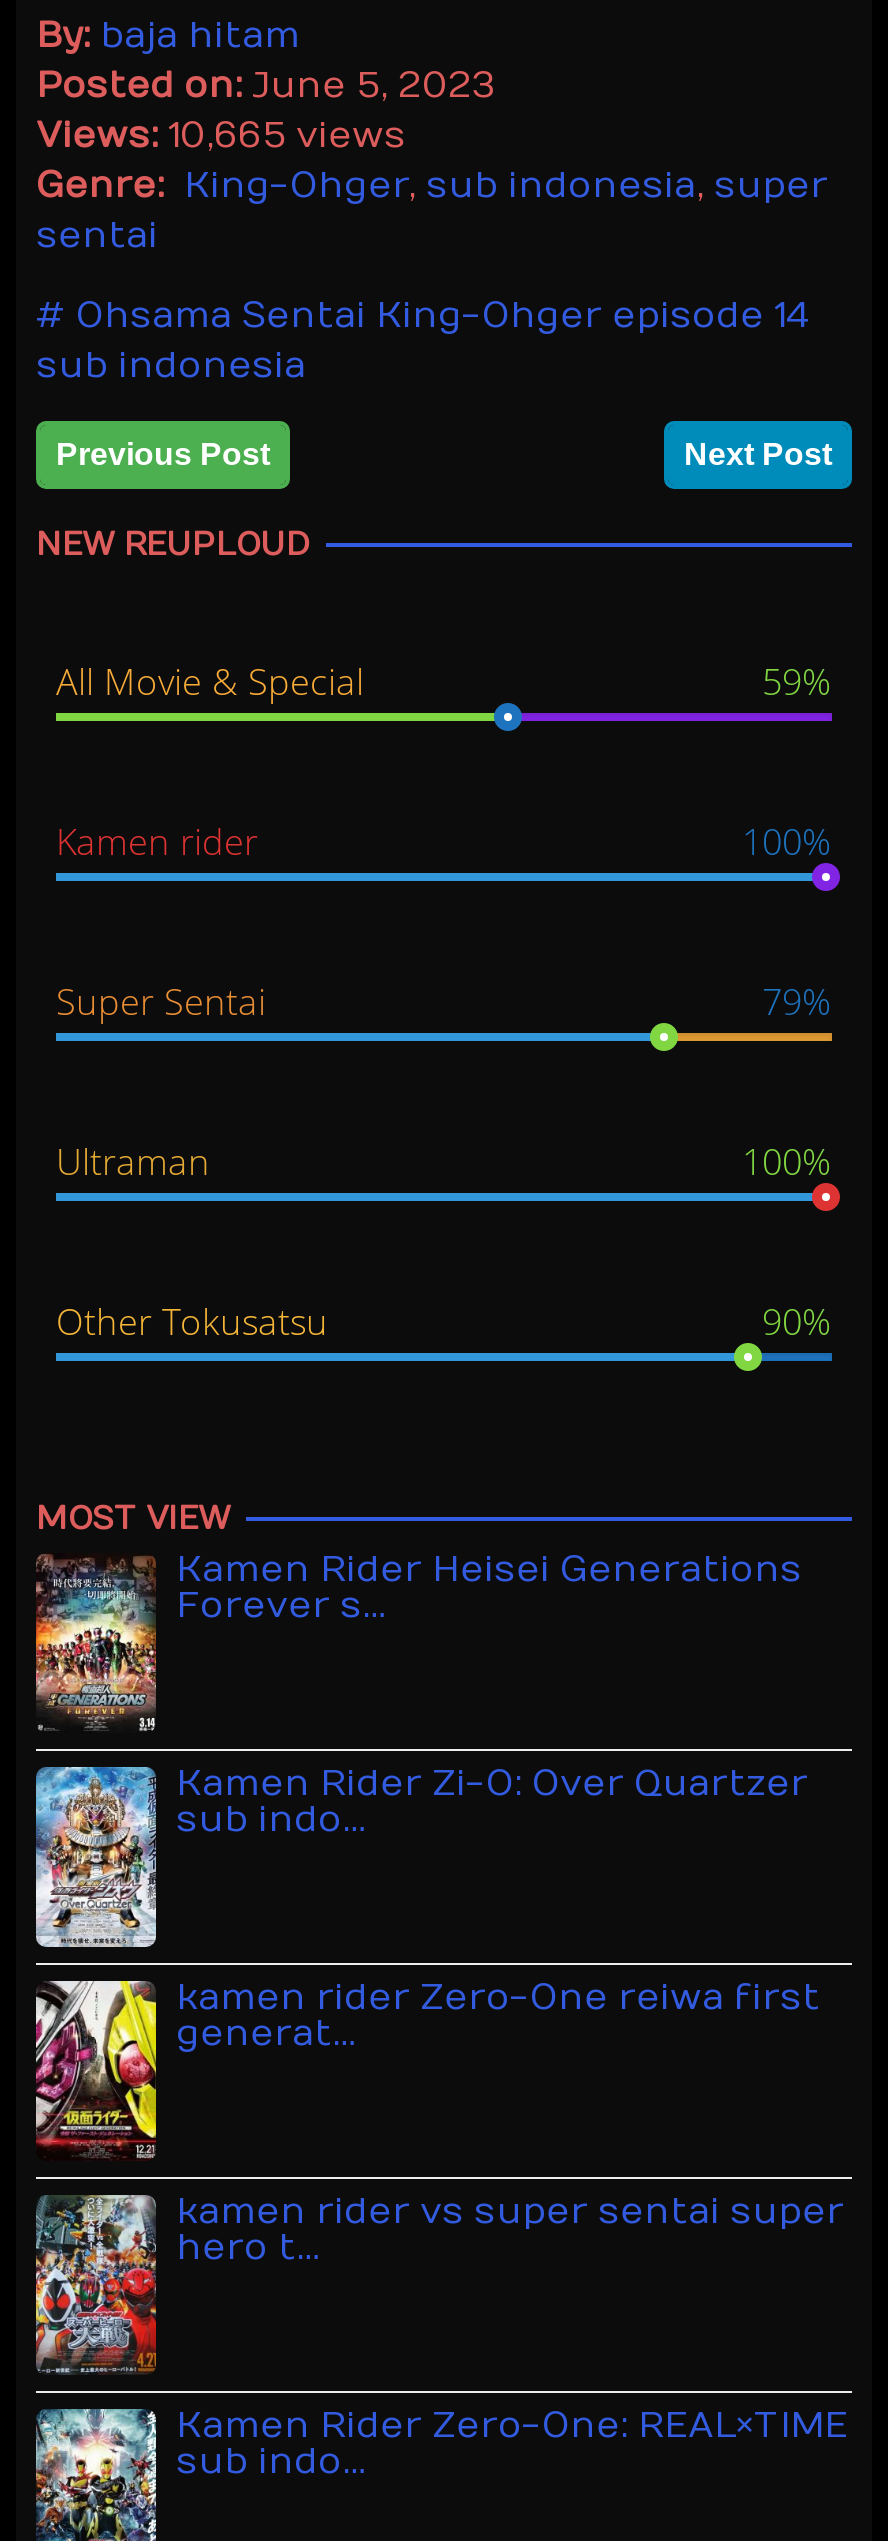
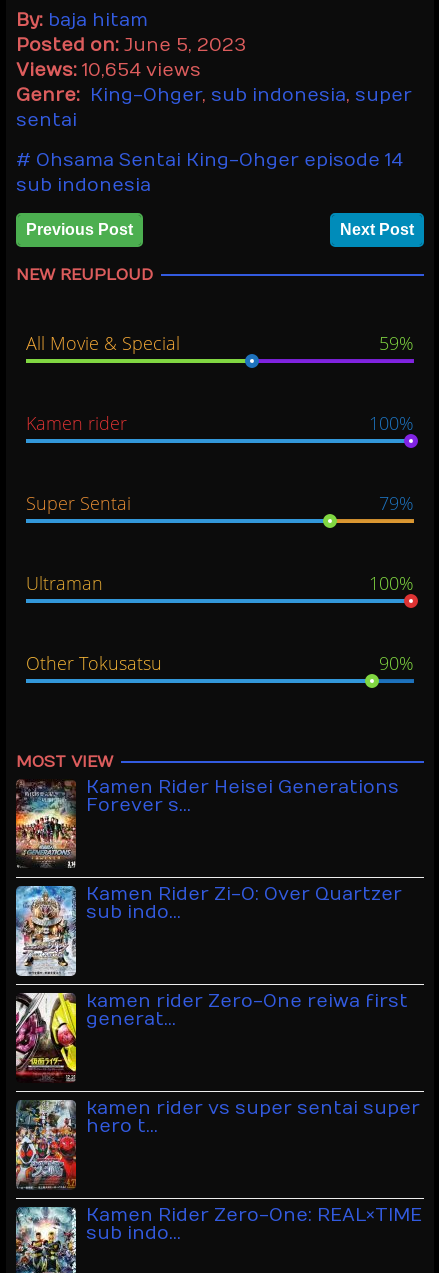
- Views: 10,665 views
+ Views: 10,654 views
